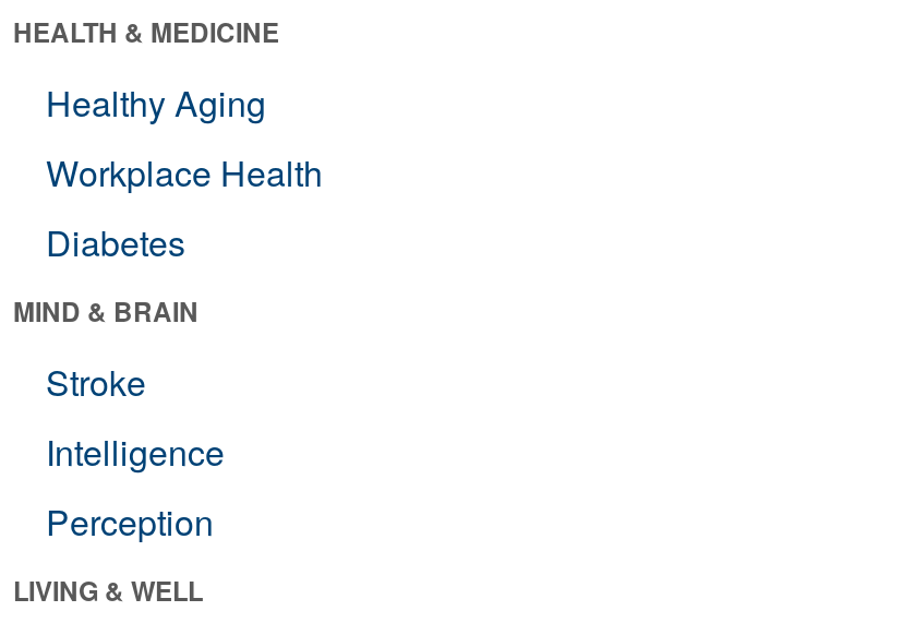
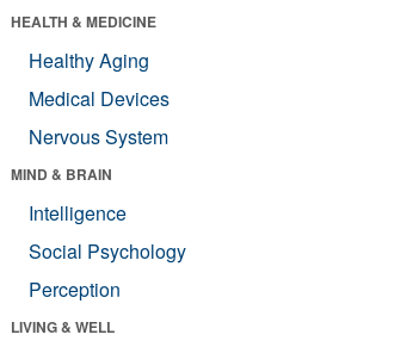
- Workplace Health
- Diabetes
+ Medical Devices
+ Nervous System

- Stroke

moved up: Intelligence

+ Social Psychology
